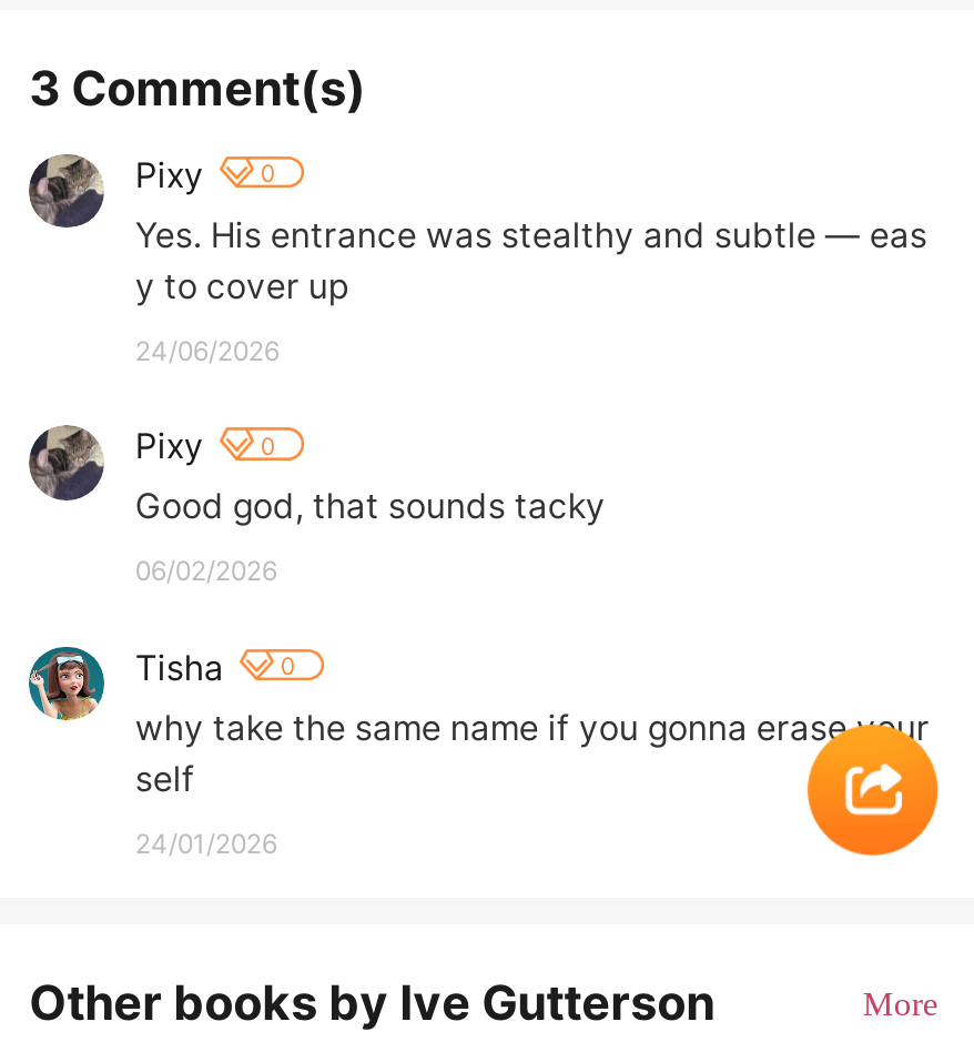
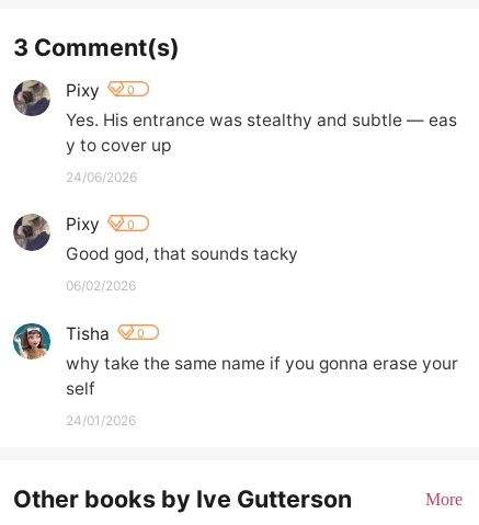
- [image]
